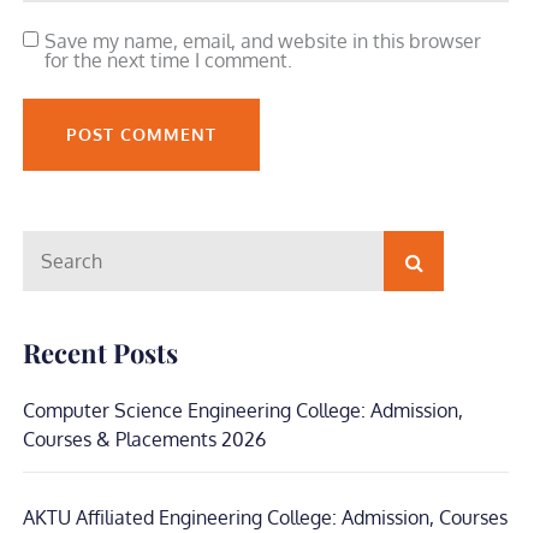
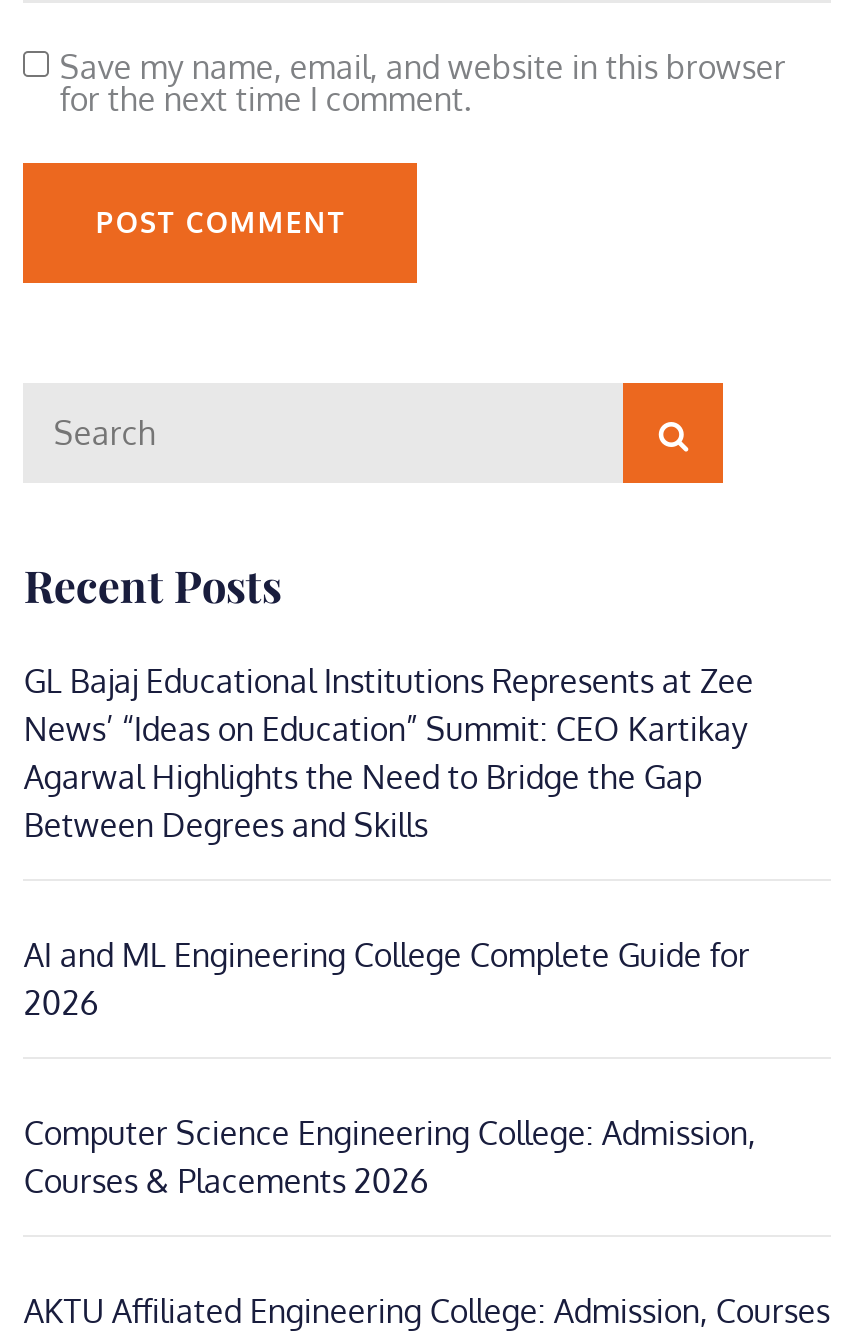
+ GL Bajaj Educational Institutions Represents at Zee
+ News’ “Ideas on Education” Summit: CEO Kartikay
+ Agarwal Highlights the Need to Bridge the Gap
+ Between Degrees and Skills
+ AI and ML Engineering College Complete Guide for
+ 2026
